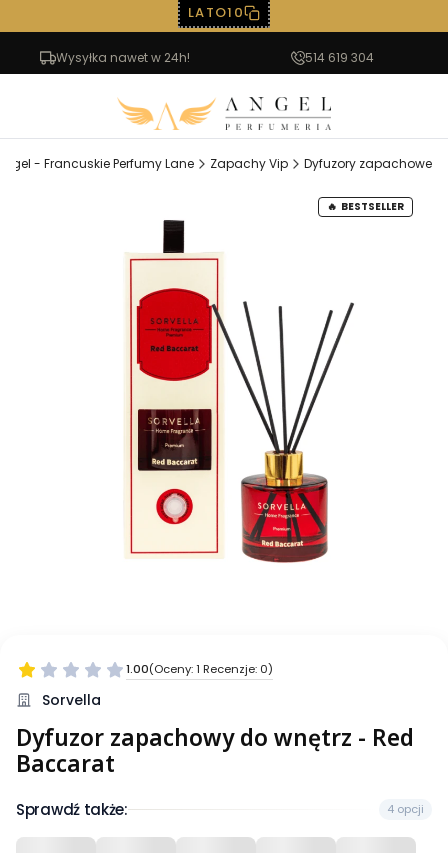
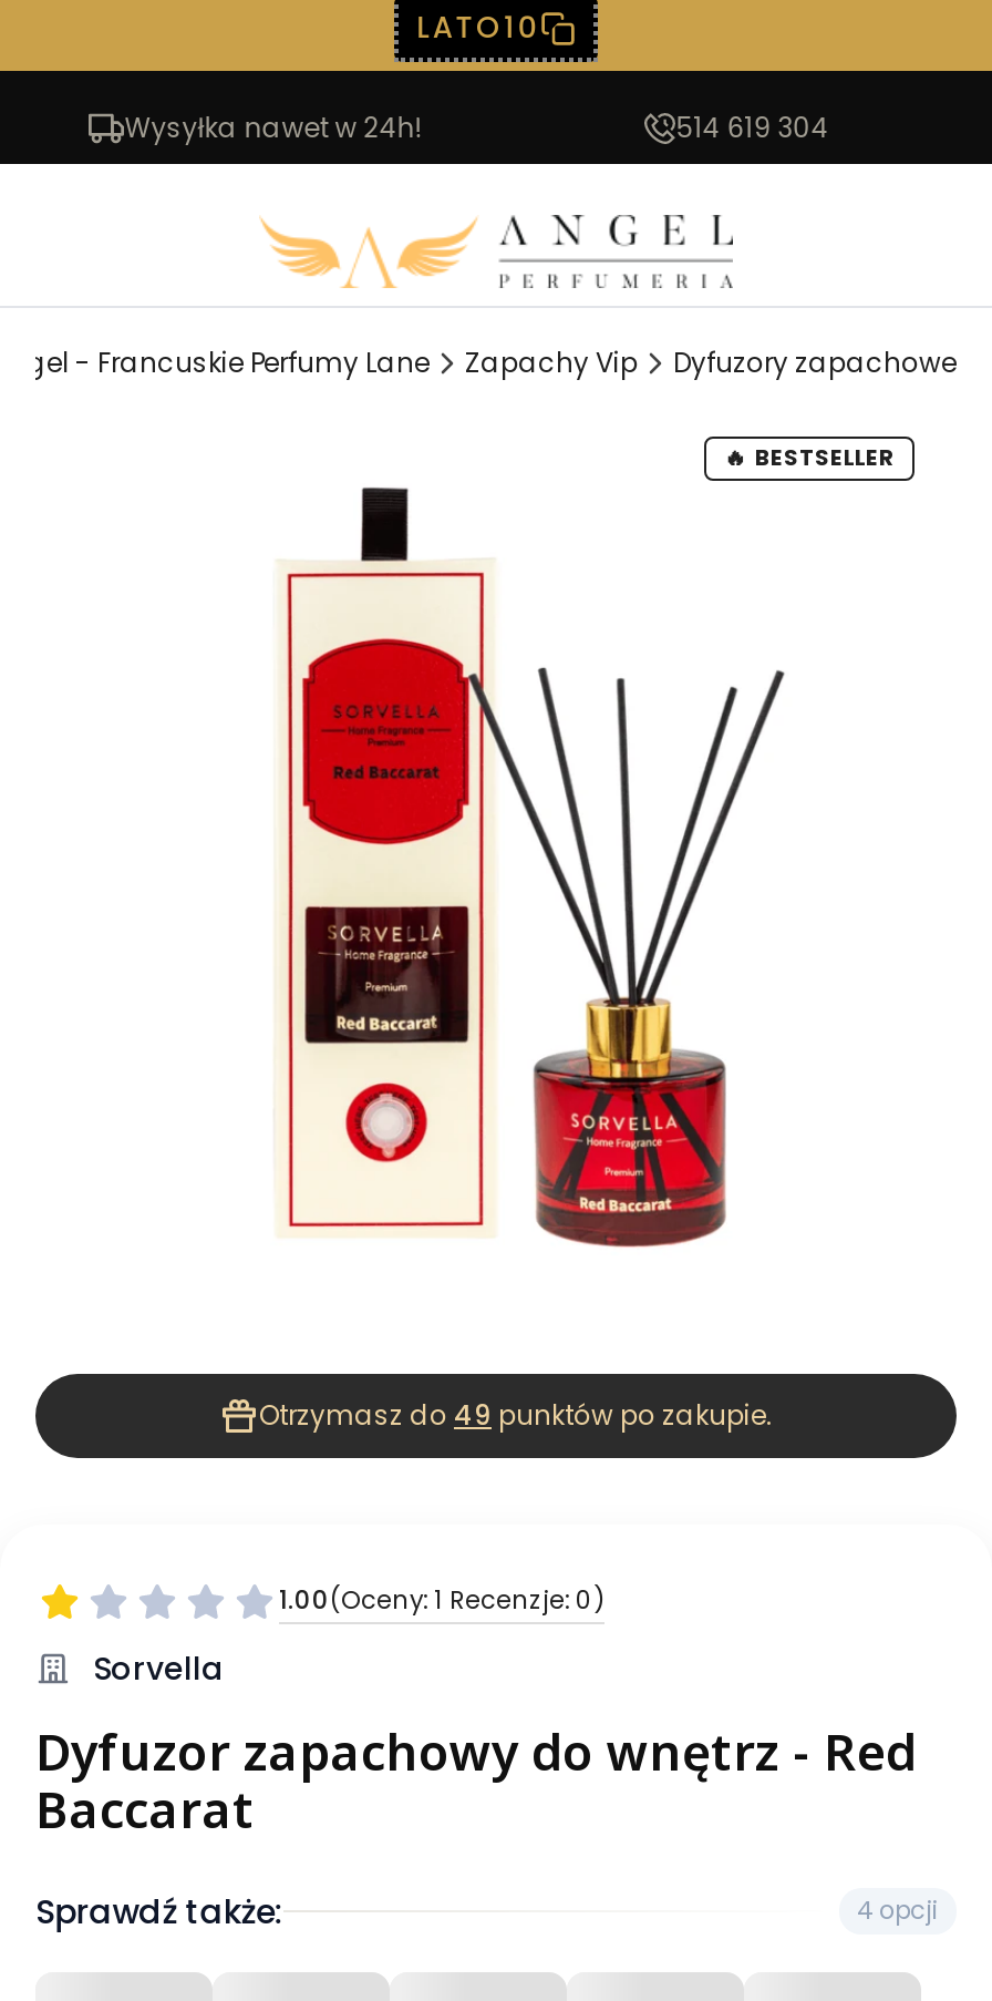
+ Otrzymasz do 49 punktów po zakupie.
